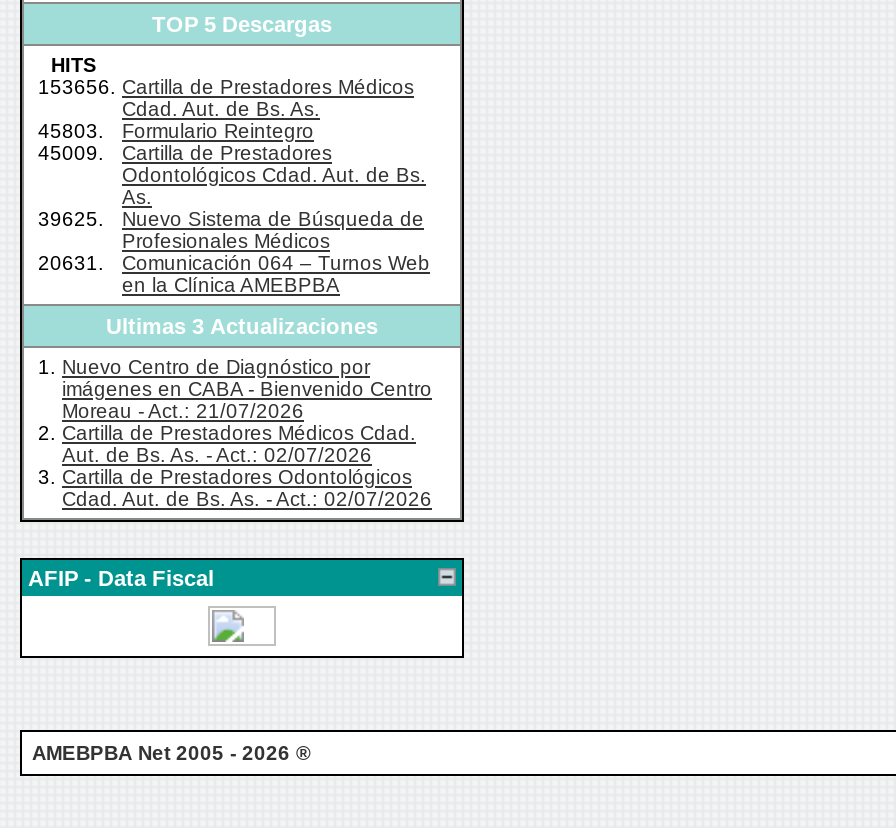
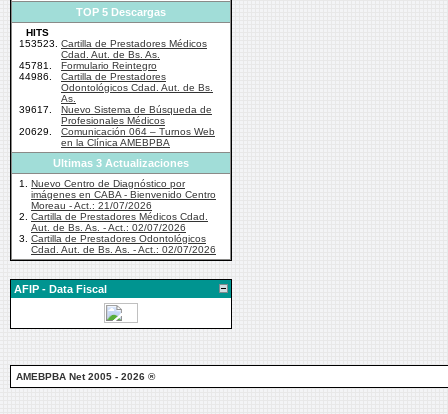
- 153656. Cartilla de Prestadores Médicos
+ 153523. Cartilla de Prestadores Médicos

- 45803. Formulario Reintegro
+ 45781. Formulario Reintegro

- 45009. Cartilla de Prestadores
+ 44986. Cartilla de Prestadores

- 39625. Nuevo Sistema de Búsqueda de
+ 39617. Nuevo Sistema de Búsqueda de

- 20631. Comunicación 064 – Turnos Web
+ 20629. Comunicación 064 – Turnos Web
